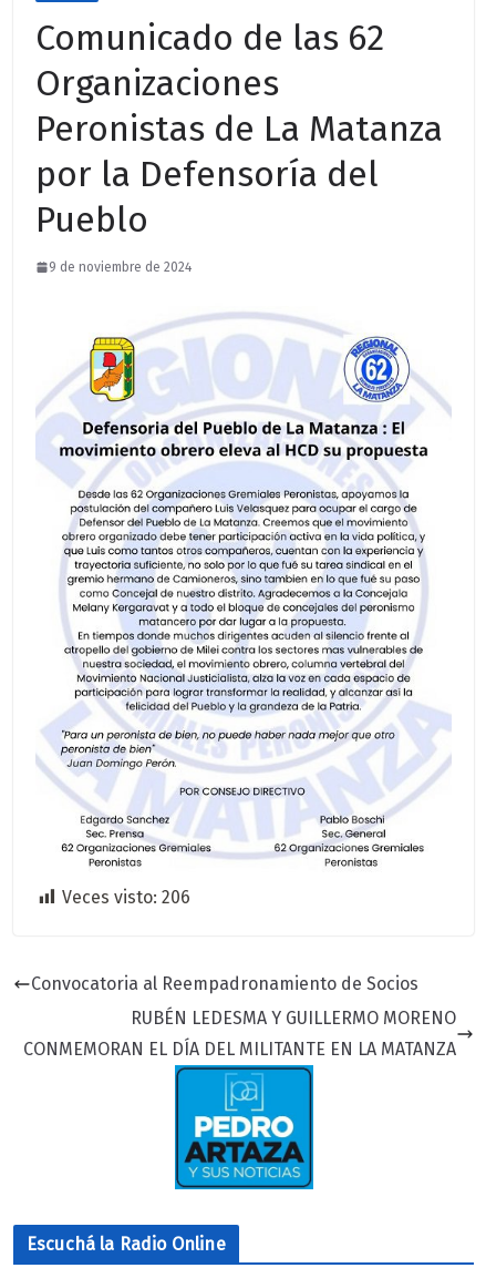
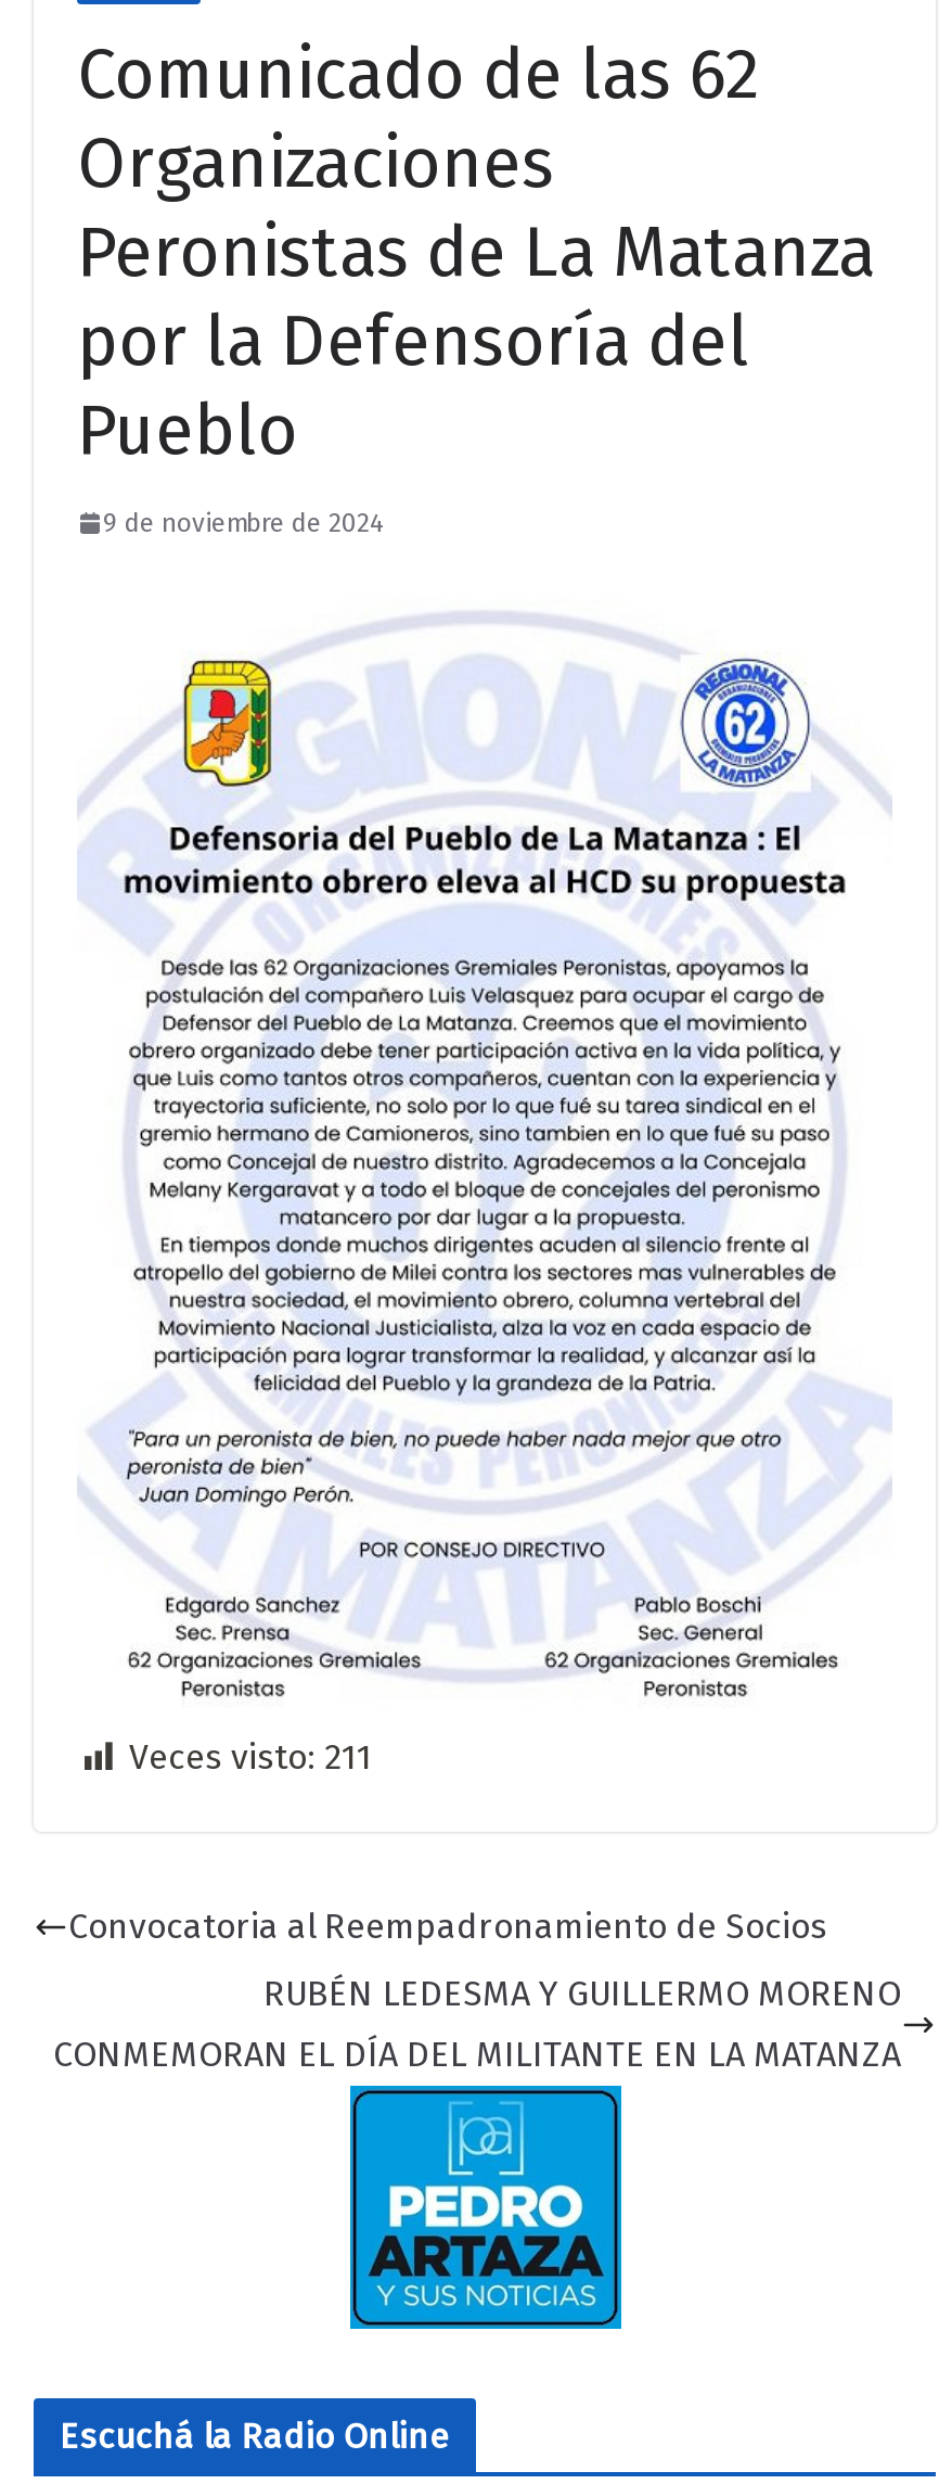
- Veces visto: 206
+ Veces visto: 211
